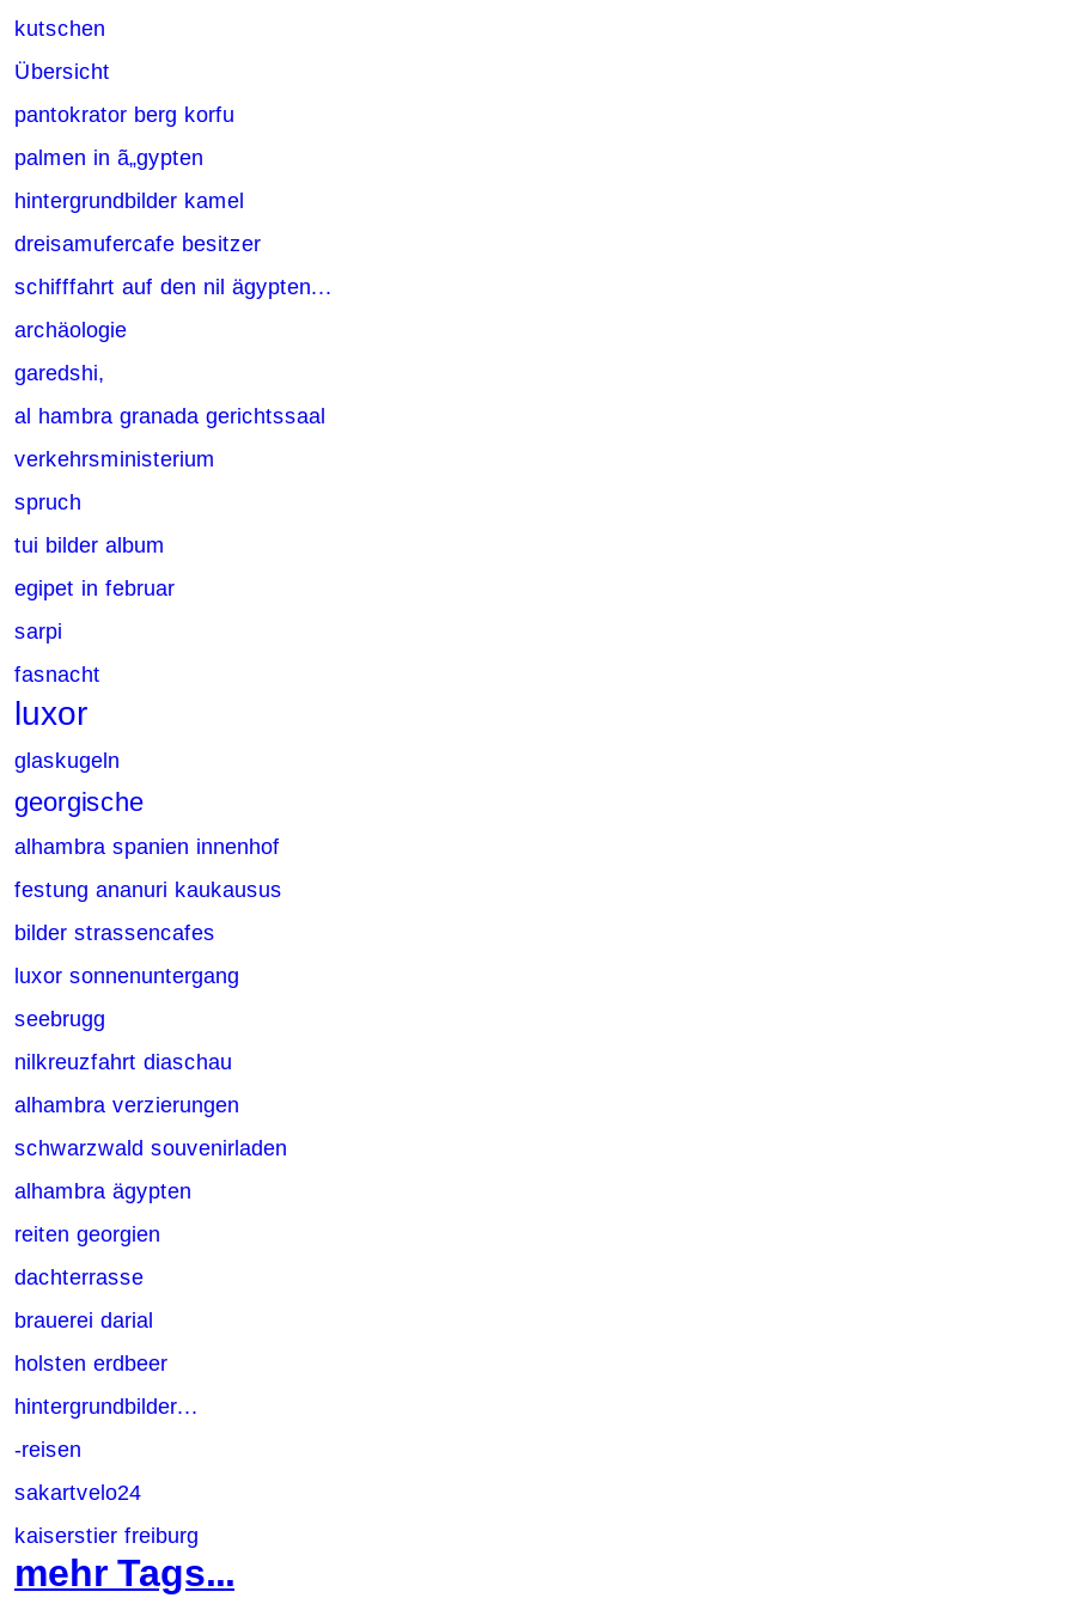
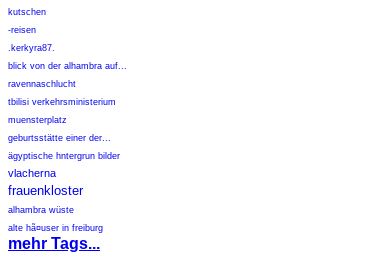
- Übersicht
- pantokrator berg korfu
- palmen in ã„gypten
- hintergrundbilder kamel
- dreisamufercafe besitzer
- schifffahrt auf den nil ägypten...
- archäologie
- garedshi,
- al hambra granada gerichtssaal
- verkehrsministerium
- spruch
- tui bilder album
- egipet in februar
- sarpi
- fasnacht
- luxor
- glaskugeln
- georgische
- alhambra spanien innenhof
- festung ananuri kaukausus
- bilder strassencafes
- luxor sonnenuntergang
- seebrugg
- nilkreuzfahrt diaschau
- alhambra verzierungen
- schwarzwald souvenirladen
- alhambra ägypten
- reiten georgien
- dachterrasse
- brauerei darial
- holsten erdbeer
- hintergrundbilder...

moved up: -reisen

- sakartvelo24
- kaiserstier freiburg
+ .kerkyra87.
+ blick von der alhambra auf...
+ ravennaschlucht
+ tbilisi verkehrsministerium
+ muensterplatz
+ geburtsstätte einer der...
+ ägyptische hntergrun bilder
+ vlacherna
+ frauenkloster
+ alhambra wüste
+ alte hã¤user in freiburg
